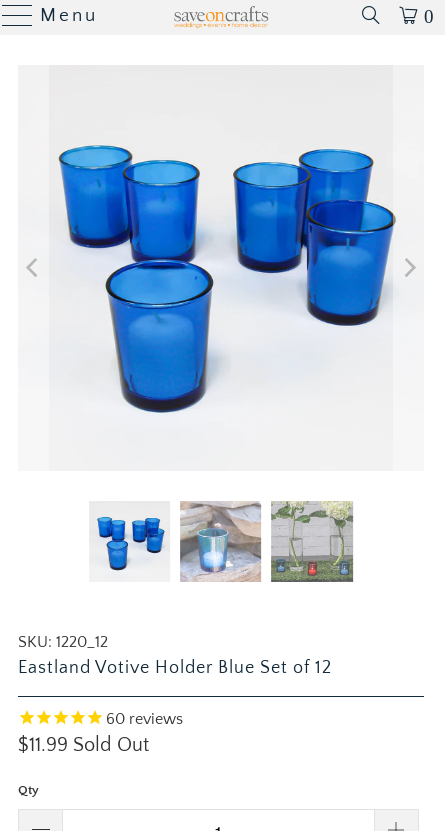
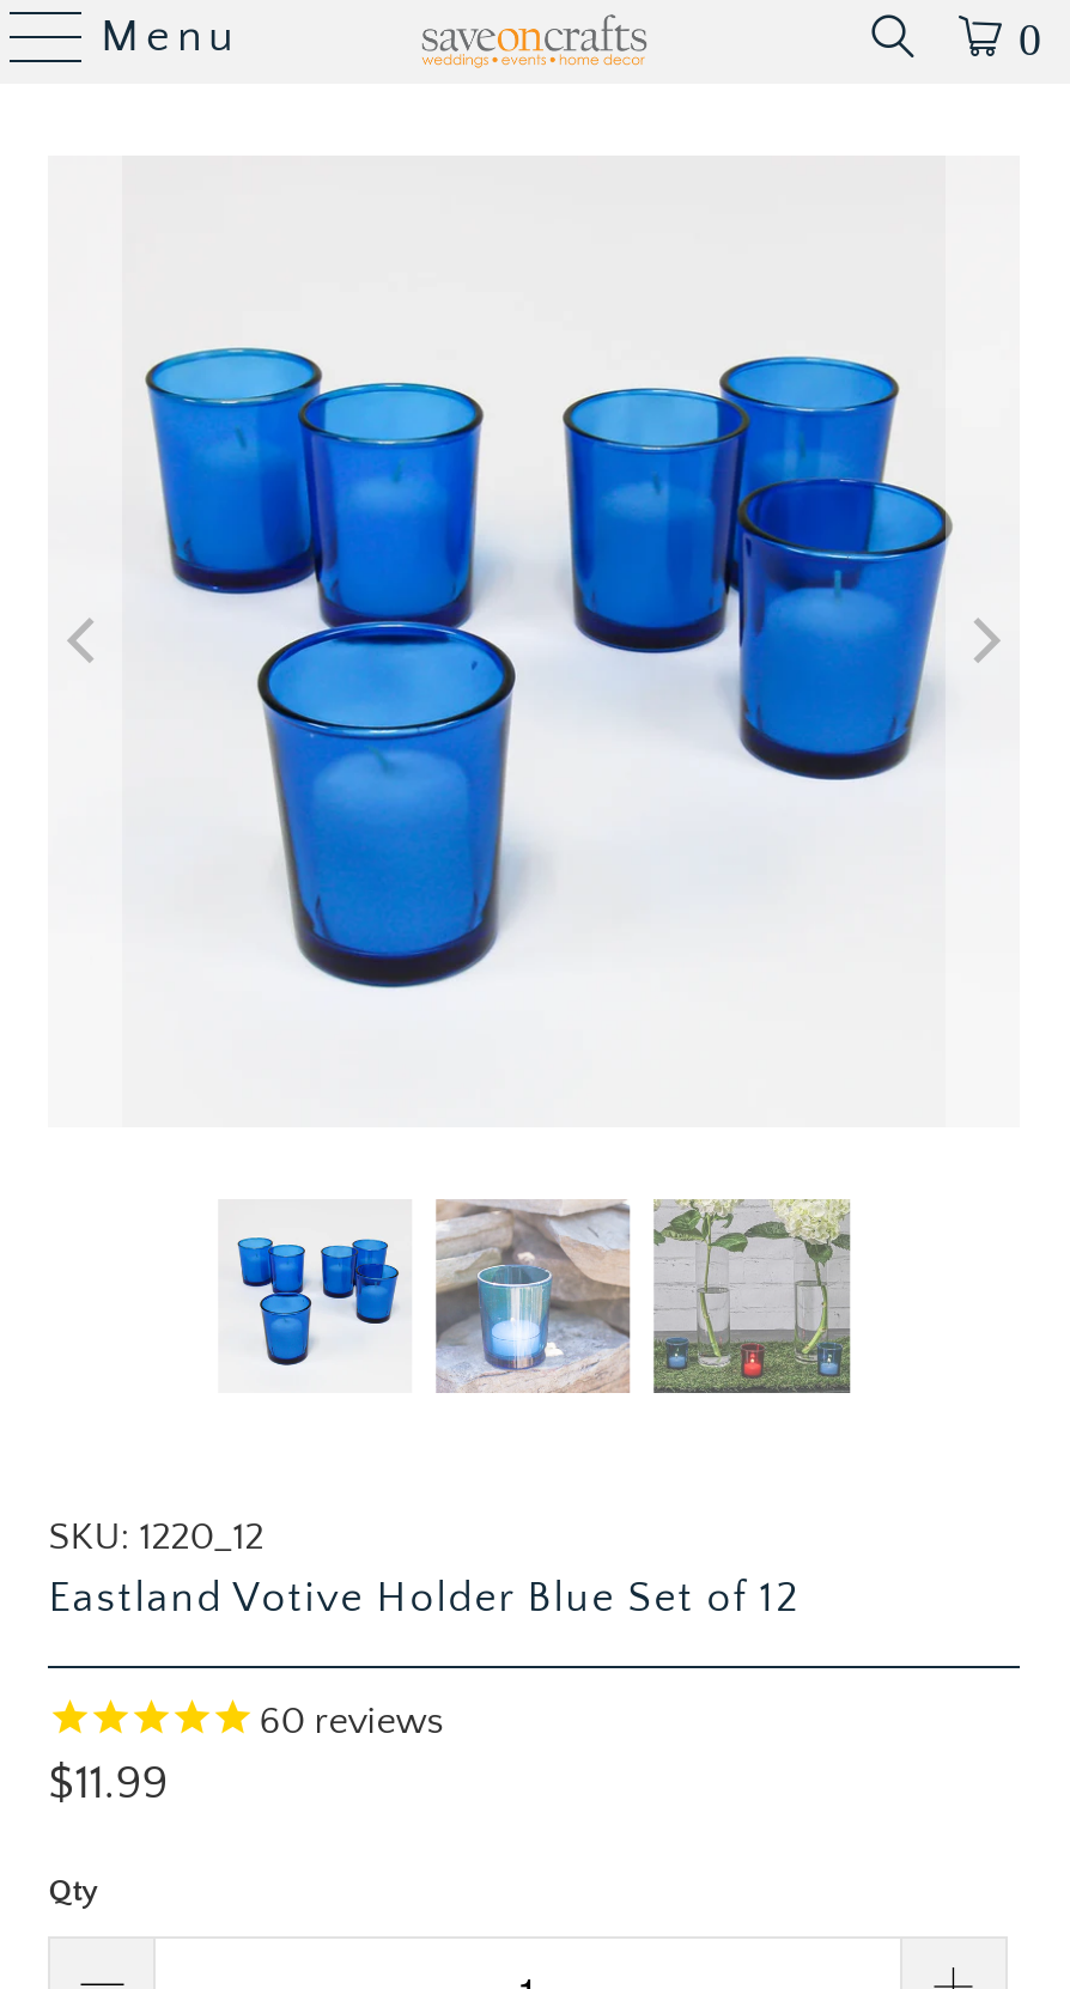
- $11.99 Sold Out
+ $11.99
